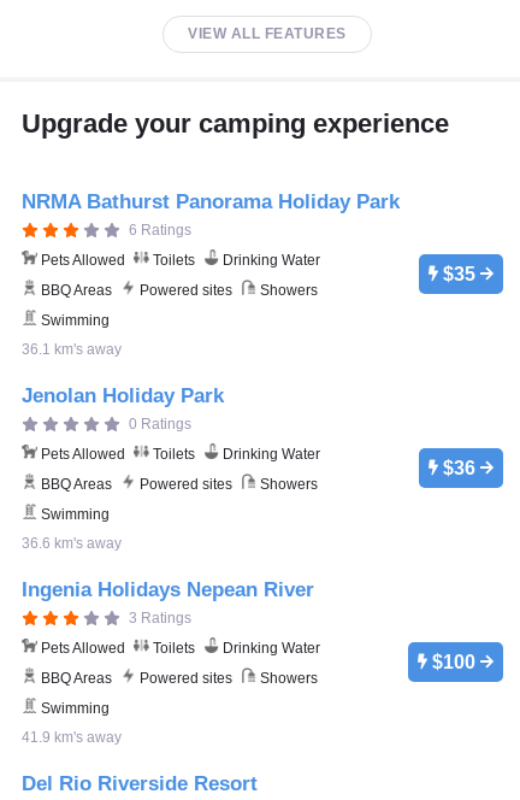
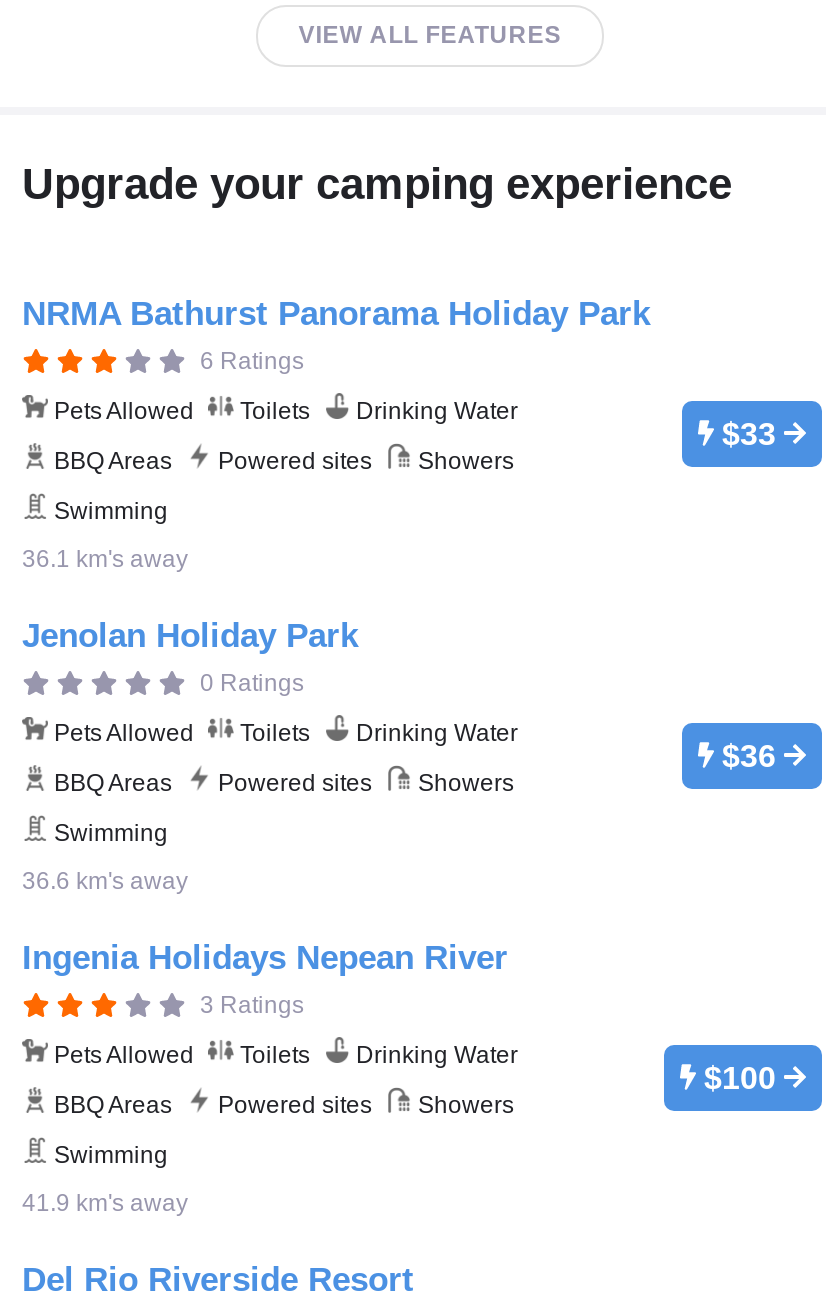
- $35
+ $33
